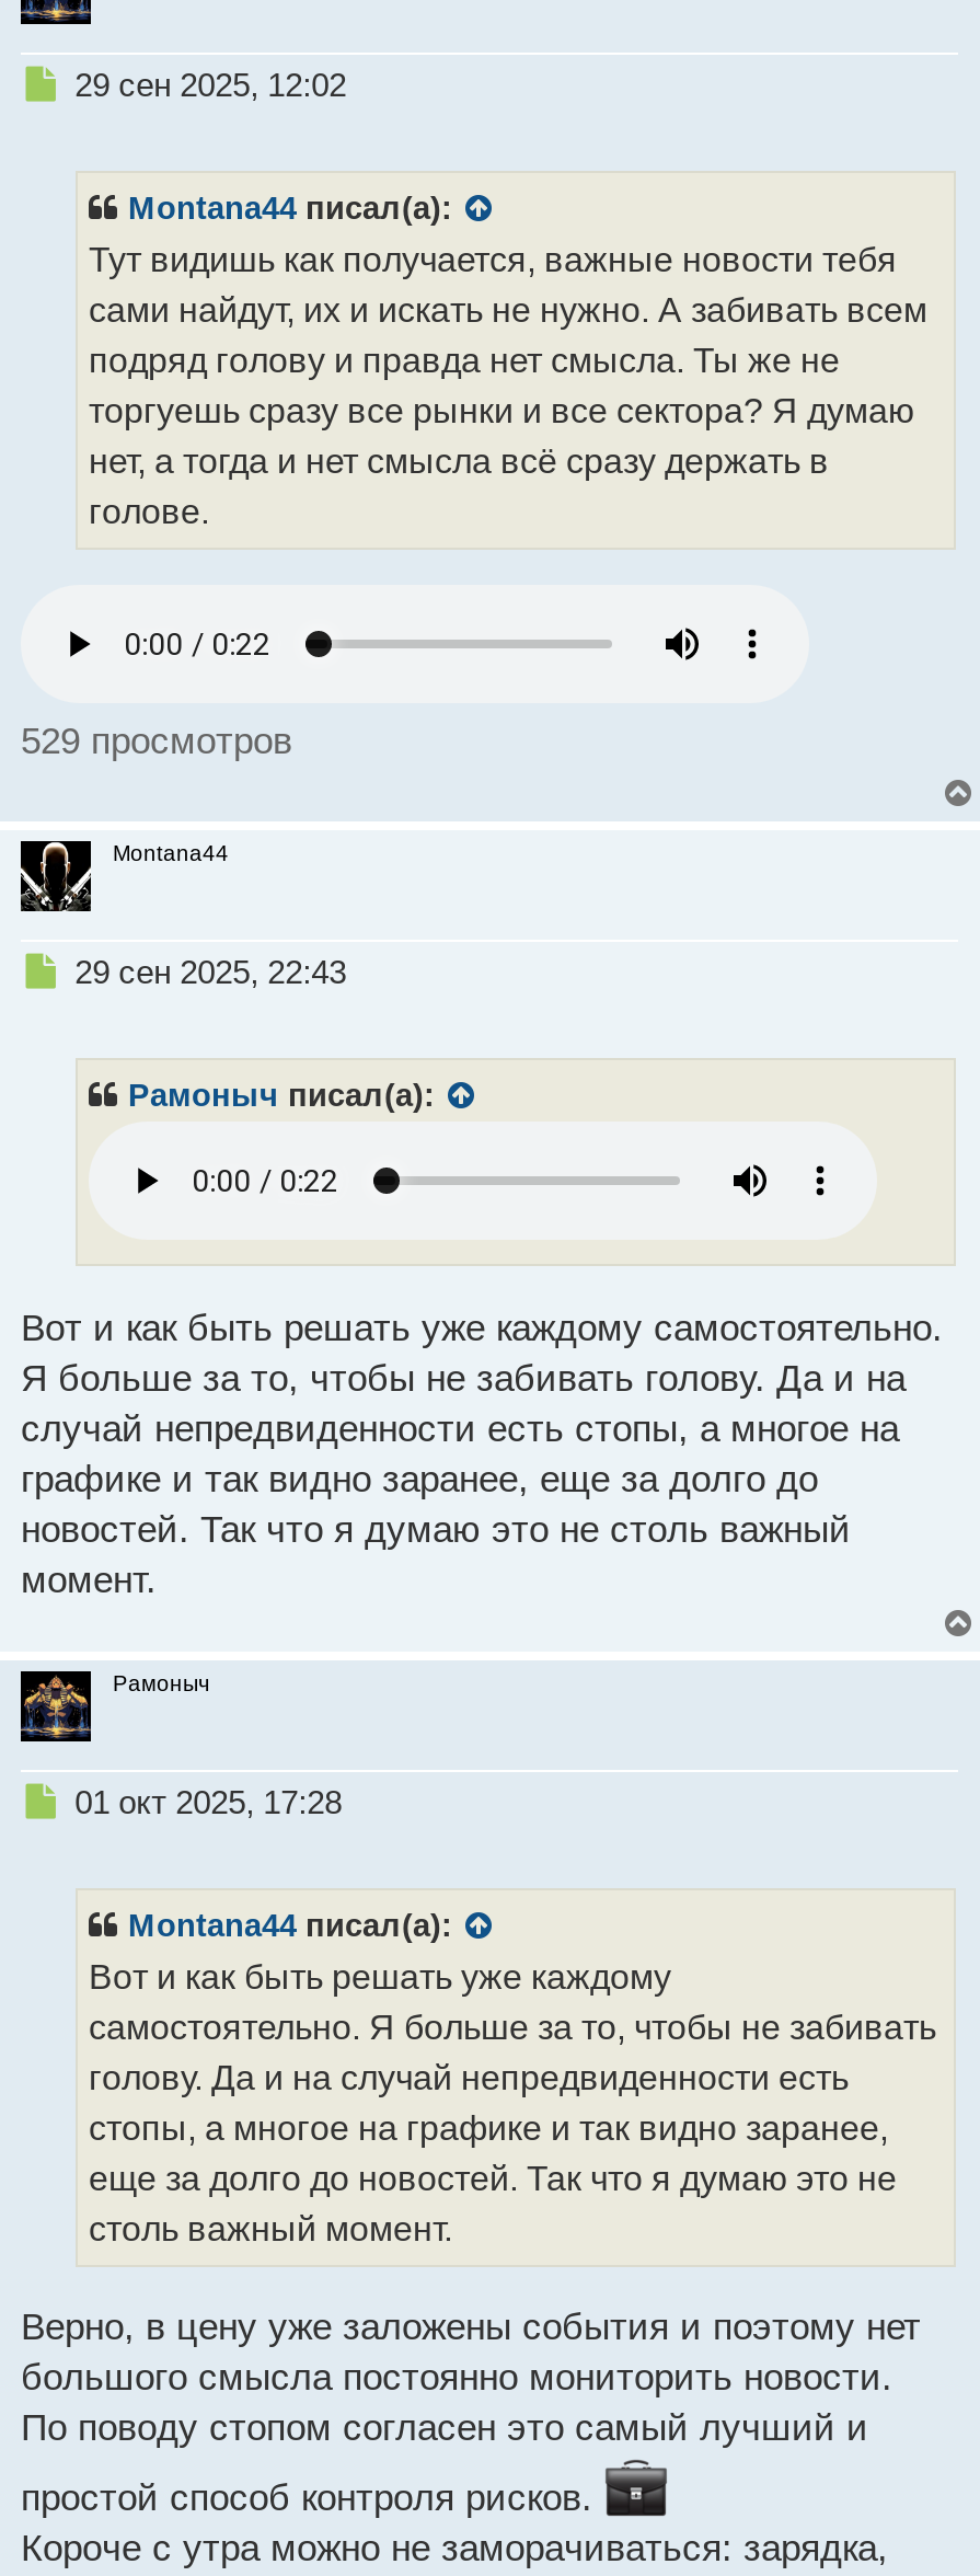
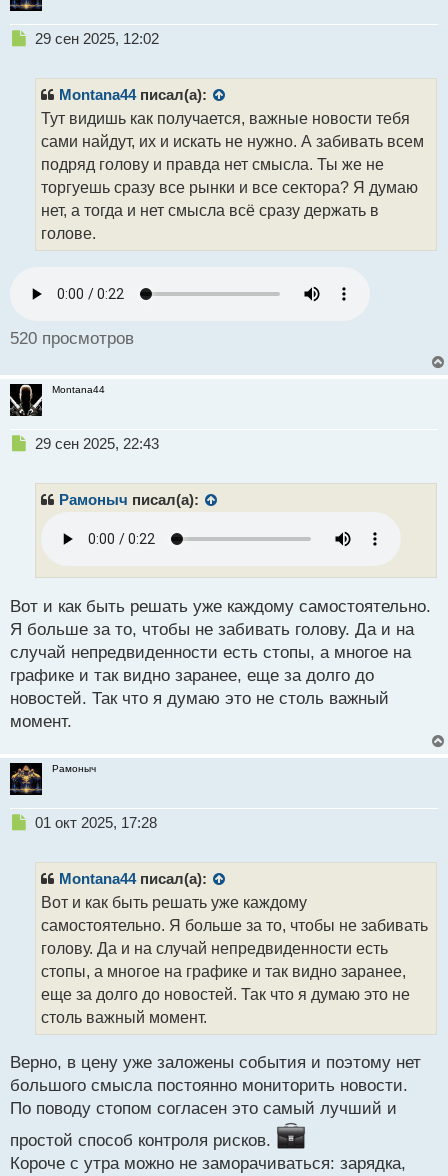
- 529 просмотров
+ 520 просмотров
